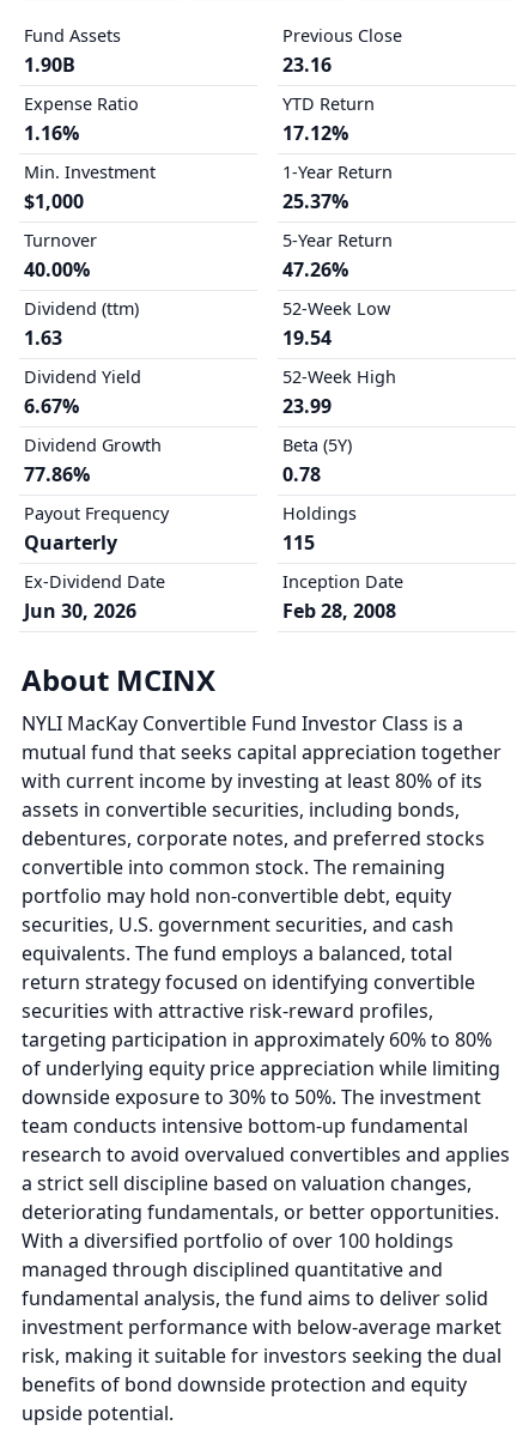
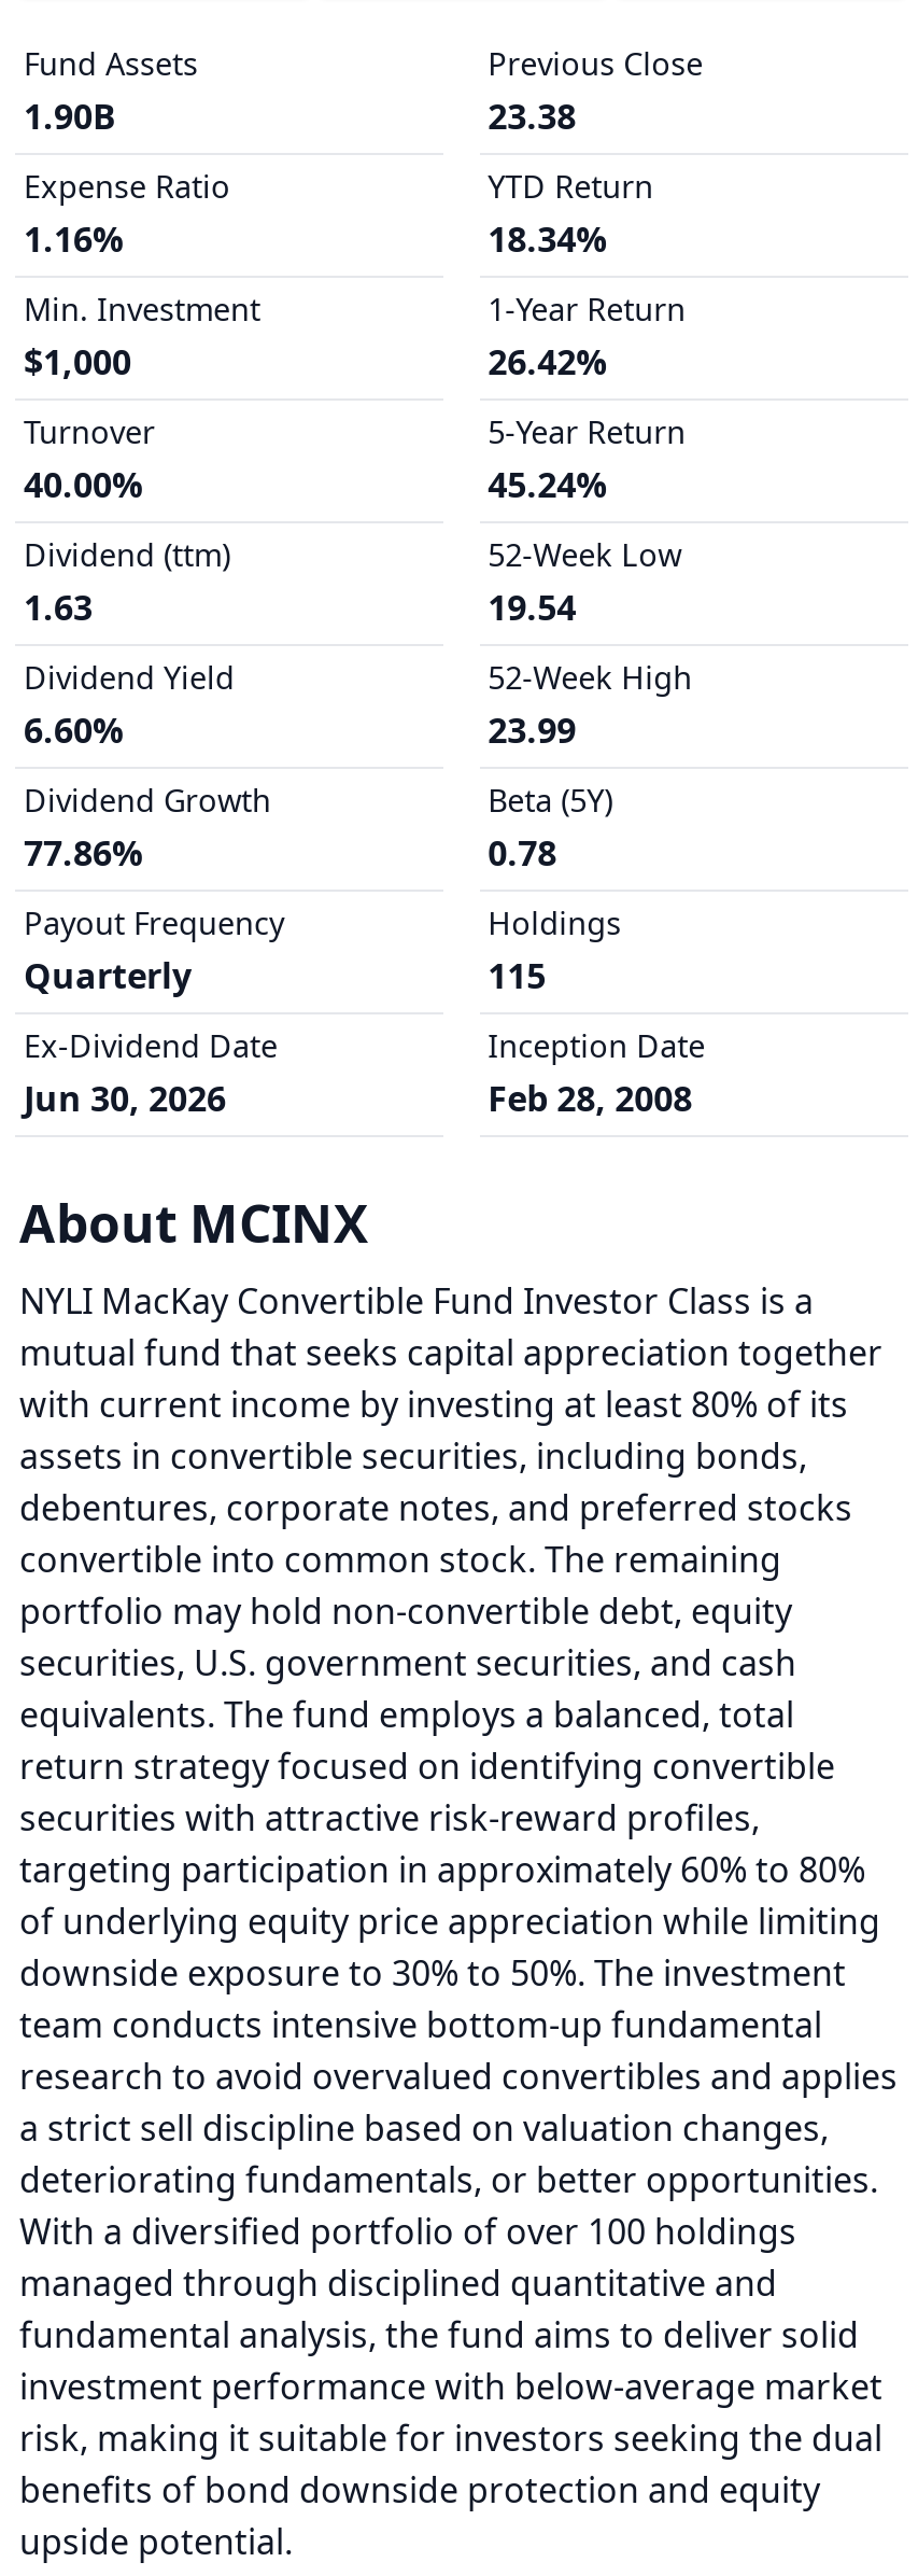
- 23.16
+ 23.38

- 17.12%
+ 18.34%

- 25.37%
+ 26.42%

- 47.26%
+ 45.24%

- 6.67%
+ 6.60%
